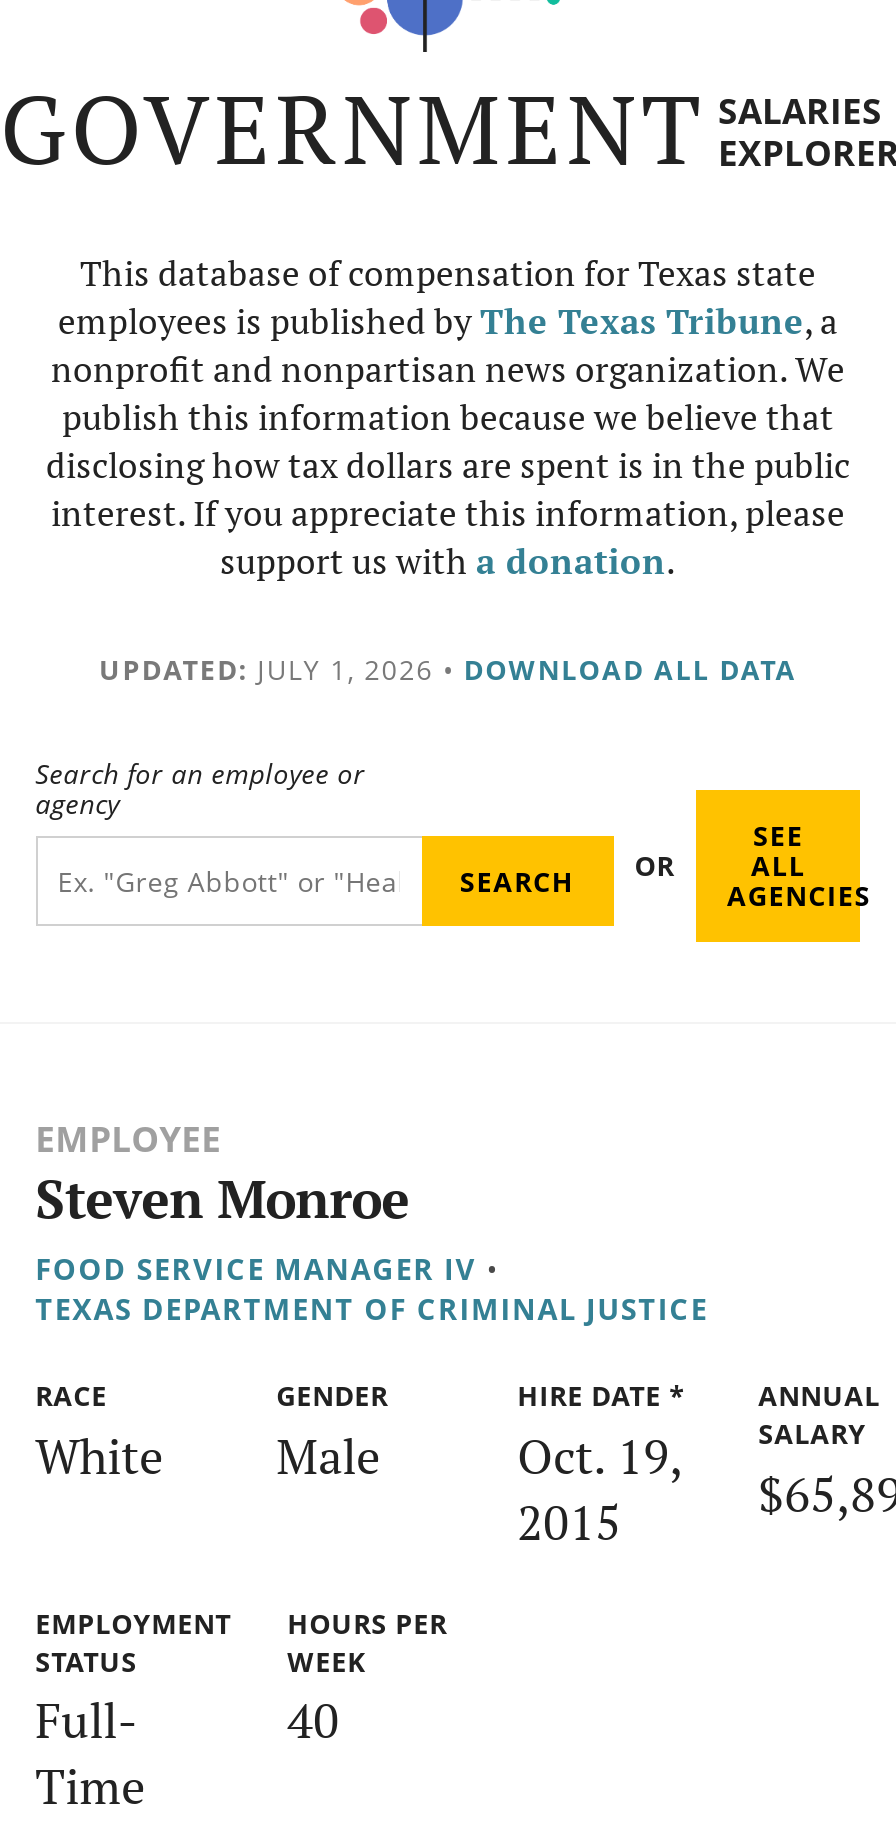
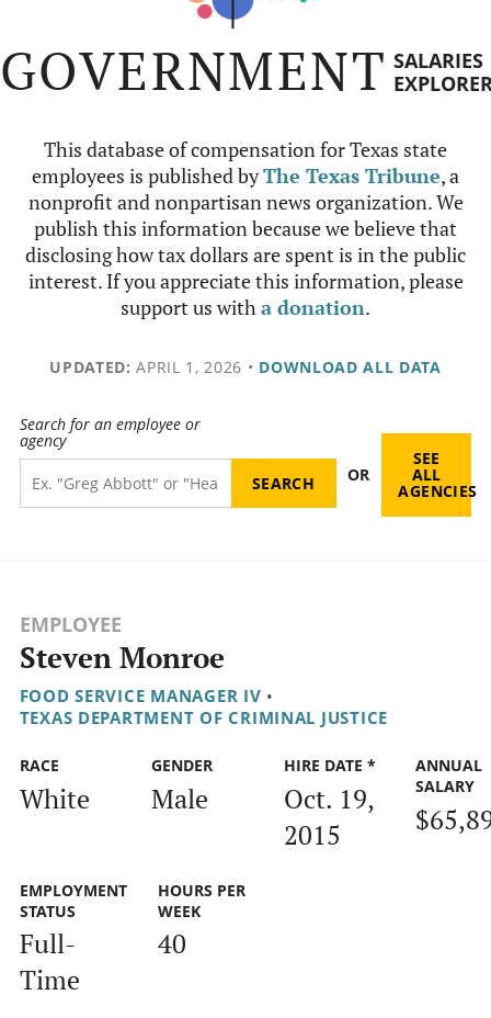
- UPDATED: JULY 1, 2026 • DOWNLOAD ALL DATA
+ UPDATED: APRIL 1, 2026 • DOWNLOAD ALL DATA
